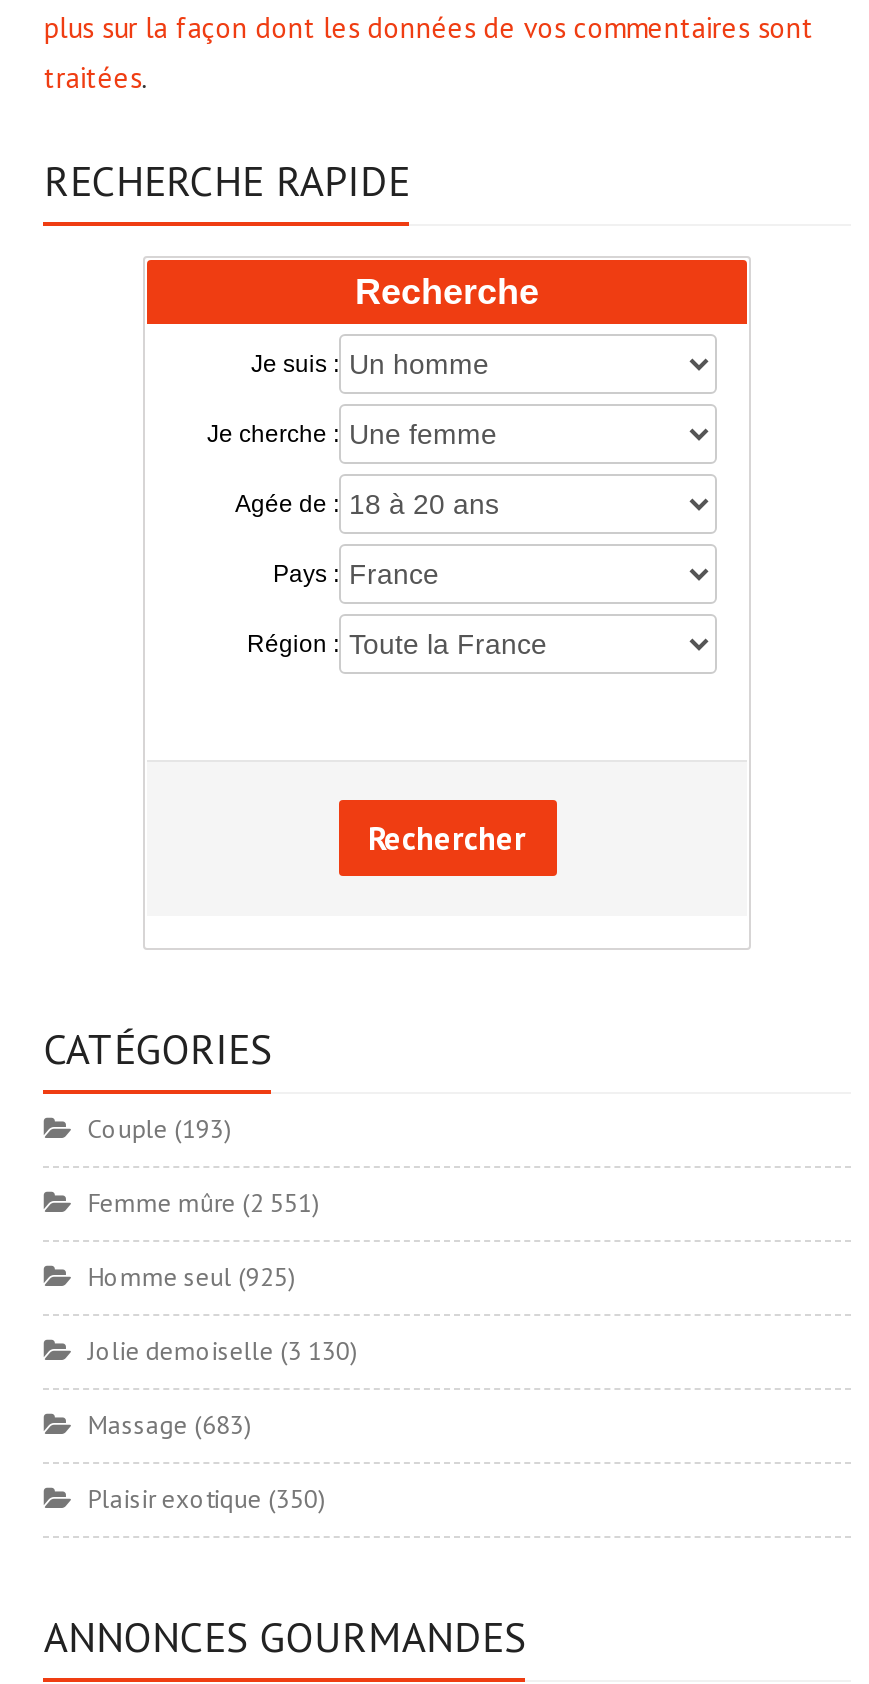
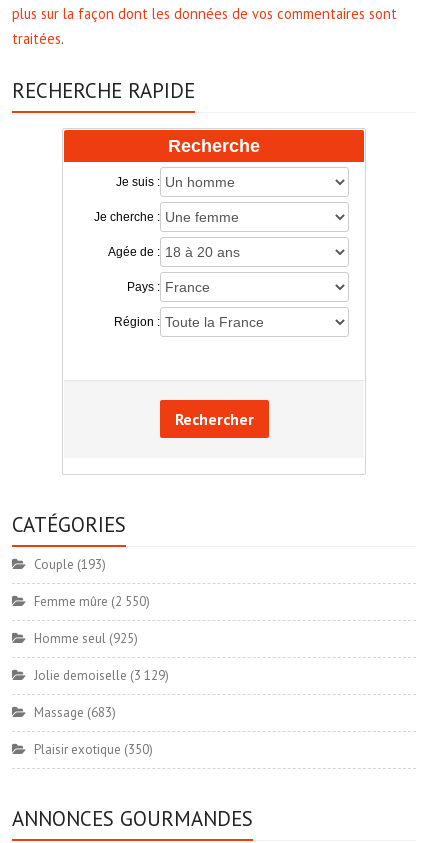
- Femme mûre (2 551)
+ Femme mûre (2 550)

- Jolie demoiselle (3 130)
+ Jolie demoiselle (3 129)
